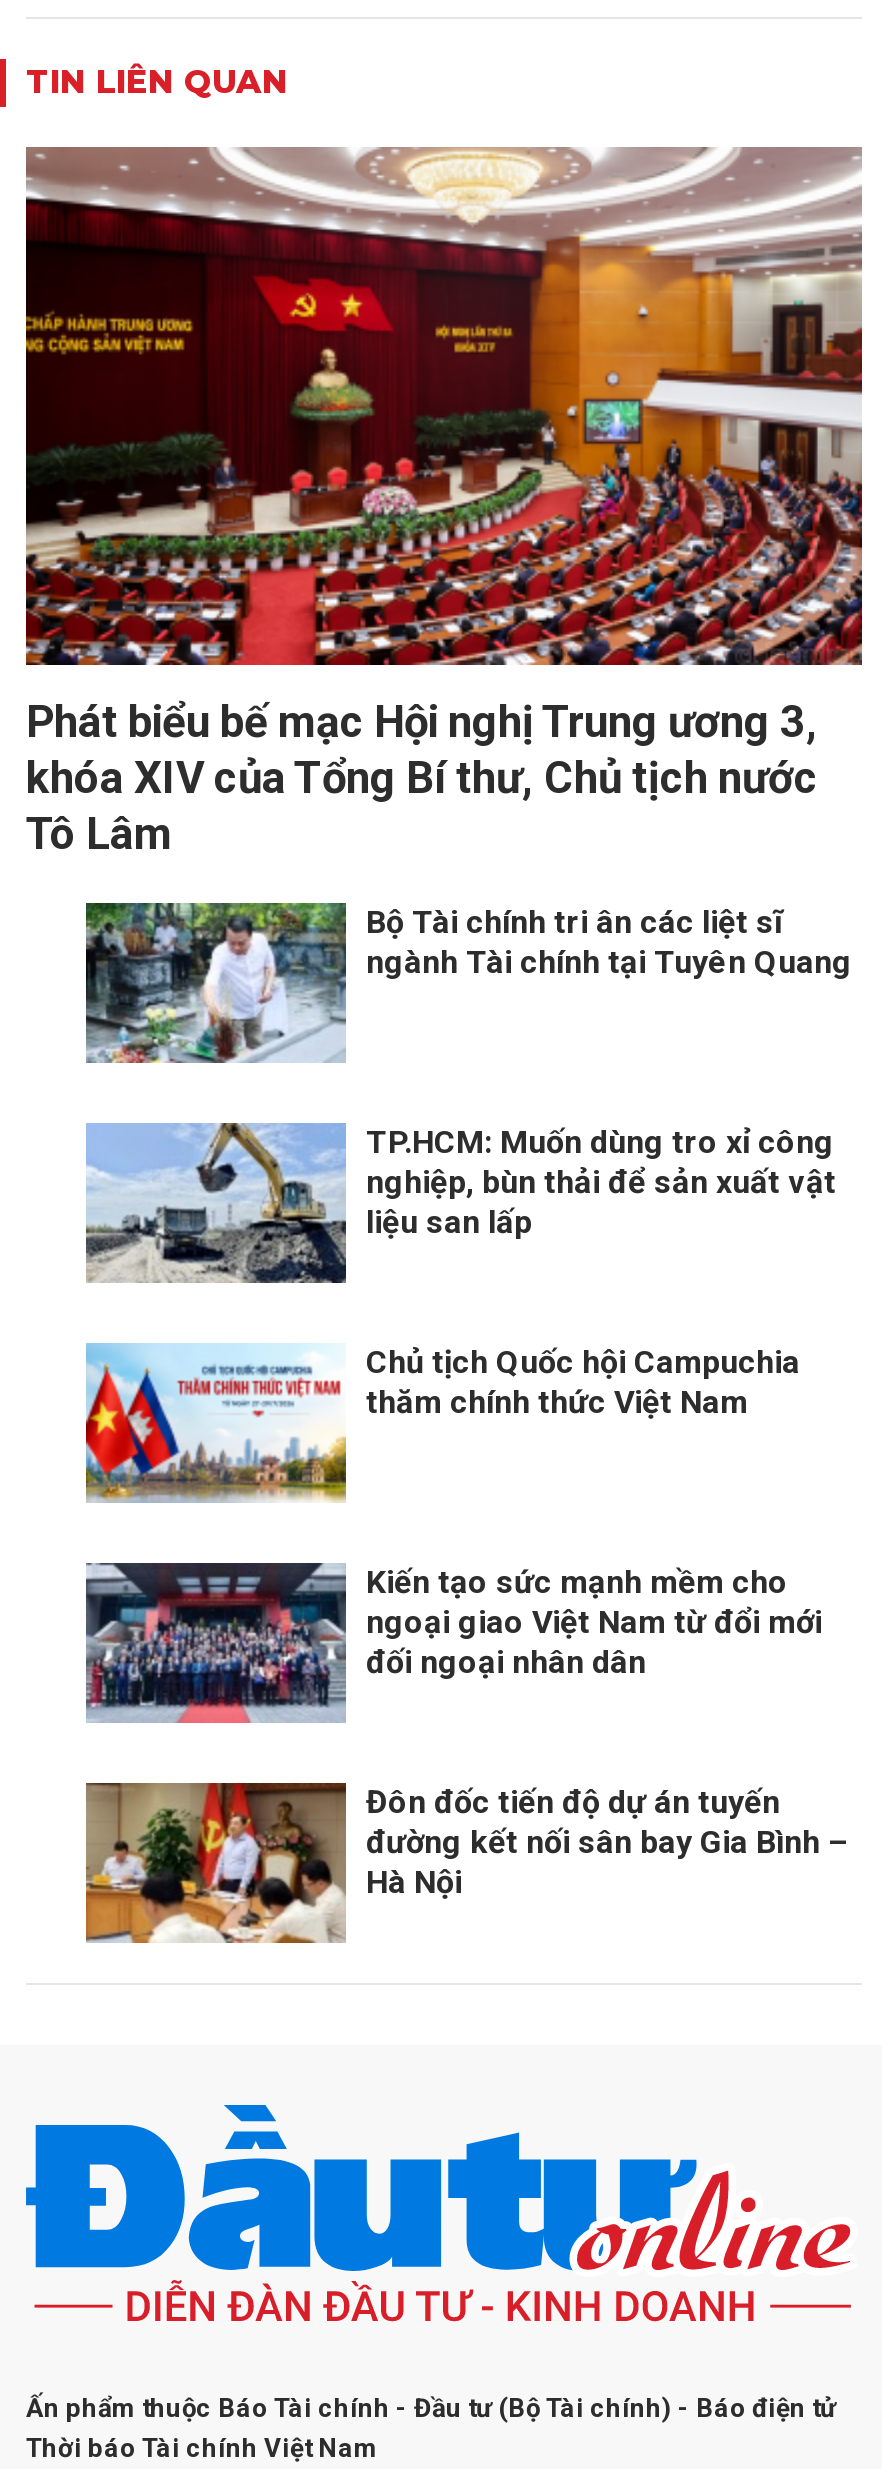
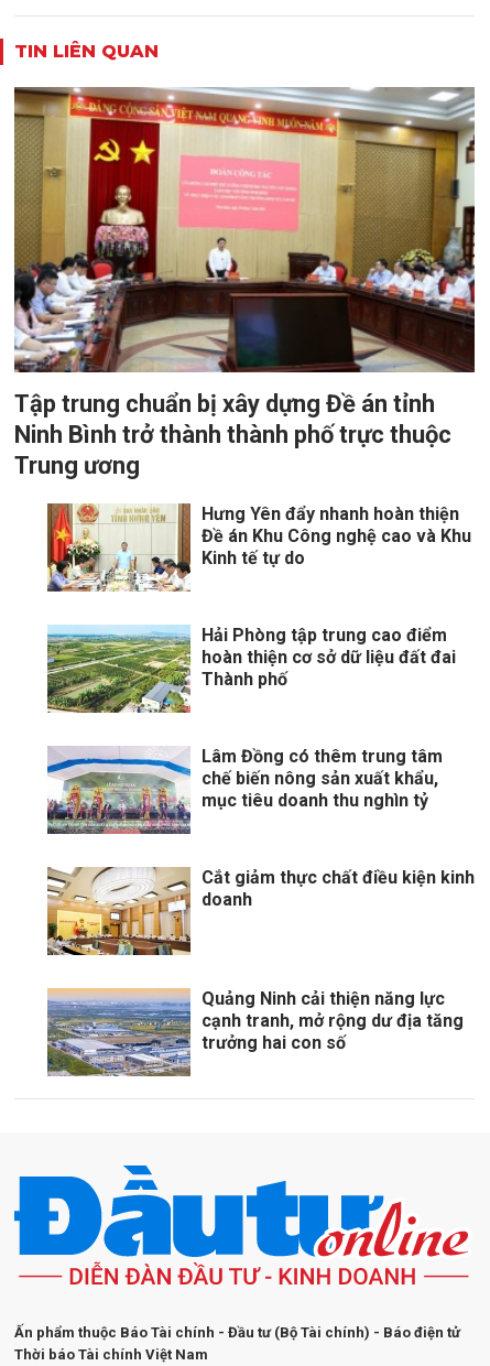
- [image]
- Phát biểu bế mạc Hội nghị Trung ương 3,
- khóa XIV của Tổng Bí thư, Chủ tịch nước
- Tô Lâm
+ [image]
+ Tập trung chuẩn bị xây dựng Đề án tỉnh
+ Ninh Bình trở thành thành phố trực thuộc
+ Trung ương

- [image]
- Bộ Tài chính tri ân các liệt sĩ
- ngành Tài chính tại Tuyên Quang
+ [image]
+ Hưng Yên đẩy nhanh hoàn thiện
+ Đề án Khu Công nghệ cao và Khu
+ Kinh tế tự do

- [image]
- TP.HCM: Muốn dùng tro xỉ công
- nghiệp, bùn thải để sản xuất vật
- liệu san lấp
+ [image]
+ Hải Phòng tập trung cao điểm
+ hoàn thiện cơ sở dữ liệu đất đai
+ Thành phố

- [image]
- Chủ tịch Quốc hội Campuchia
- thăm chính thức Việt Nam
+ [image]
+ Lâm Đồng có thêm trung tâm
+ chế biến nông sản xuất khẩu,
+ mục tiêu doanh thu nghìn tỷ

- [image]
- Kiến tạo sức mạnh mềm cho
- ngoại giao Việt Nam từ đổi mới
- đối ngoại nhân dân
+ [image]
+ Cắt giảm thực chất điều kiện kinh
+ doanh

- [image]
- Đôn đốc tiến độ dự án tuyến
- đường kết nối sân bay Gia Bình –
- Hà Nội
+ [image]
+ Quảng Ninh cải thiện năng lực
+ cạnh tranh, mở rộng dư địa tăng
+ trưởng hai con số
